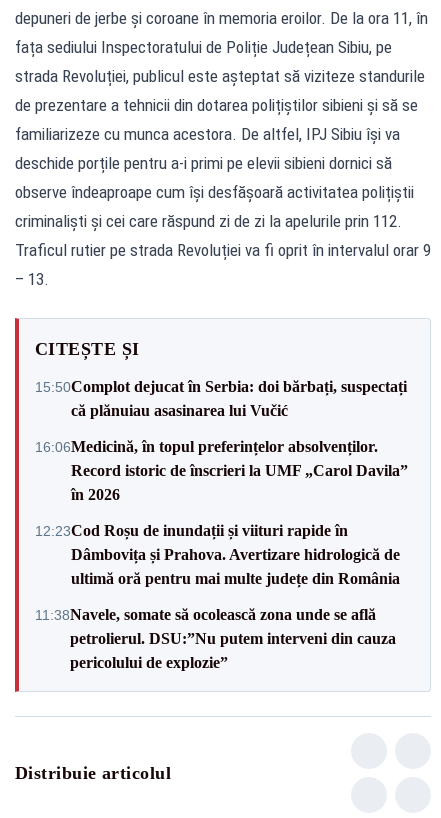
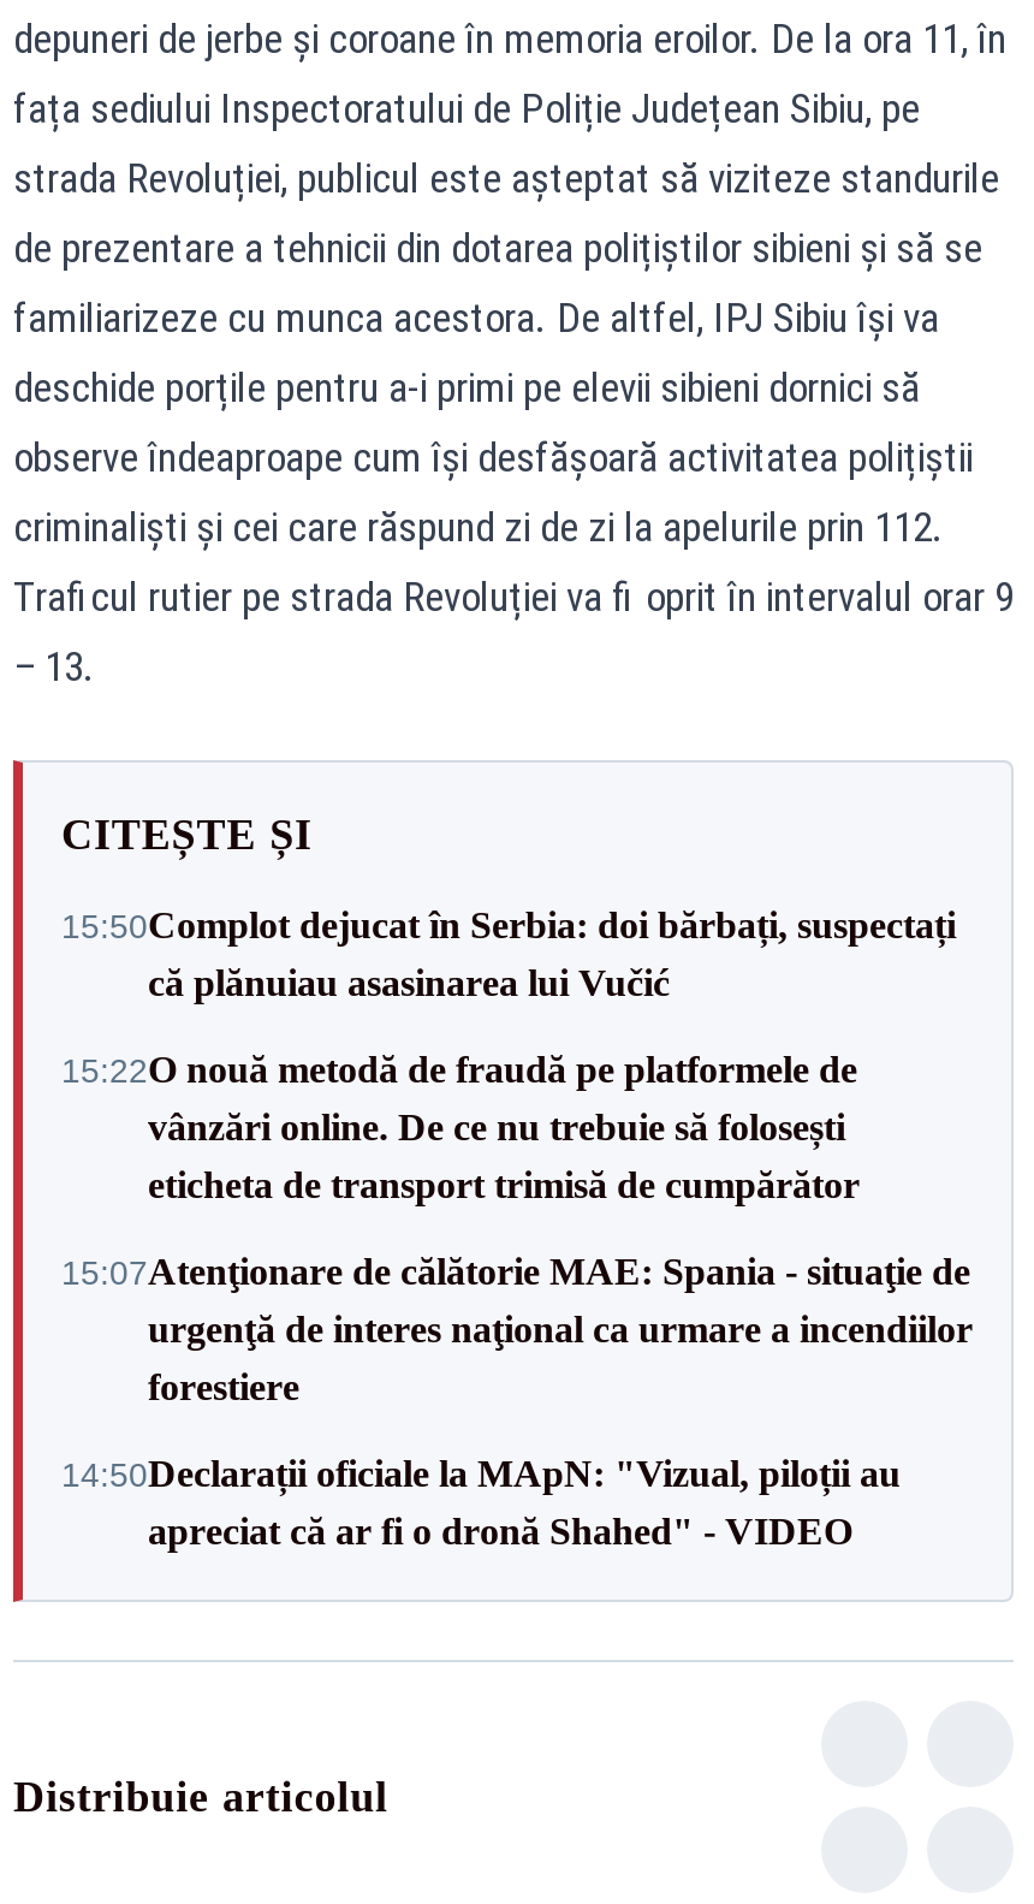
- 16:06Medicină, în topul preferințelor absolvenților.
- Record istoric de înscrieri la UMF „Carol Davila”
- în 2026
+ 15:22O nouă metodă de fraudă pe platformele de
+ vânzări online. De ce nu trebuie să folosești
+ eticheta de transport trimisă de cumpărător

- 12:23Cod Roșu de inundații și viituri rapide în
- Dâmbovița și Prahova. Avertizare hidrologică de
- ultimă oră pentru mai multe județe din România
+ 15:07Atenţionare de călătorie MAE: Spania - situaţie de
+ urgenţă de interes naţional ca urmare a incendiilor
+ forestiere

- 11:38Navele, somate să ocolească zona unde se află
- petrolierul. DSU:”Nu putem interveni din cauza
- pericolului de explozie”
+ 14:50Declarații oficiale la MApN: "Vizual, piloții au
+ apreciat că ar fi o dronă Shahed" - VIDEO
